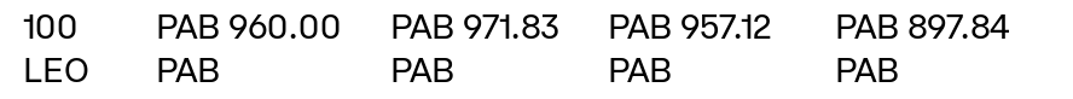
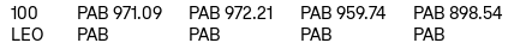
- PAB 960.00
+ PAB 971.09

- PAB 971.83
+ PAB 972.21

- PAB 957.12
+ PAB 959.74

- PAB 897.84
+ PAB 898.54
